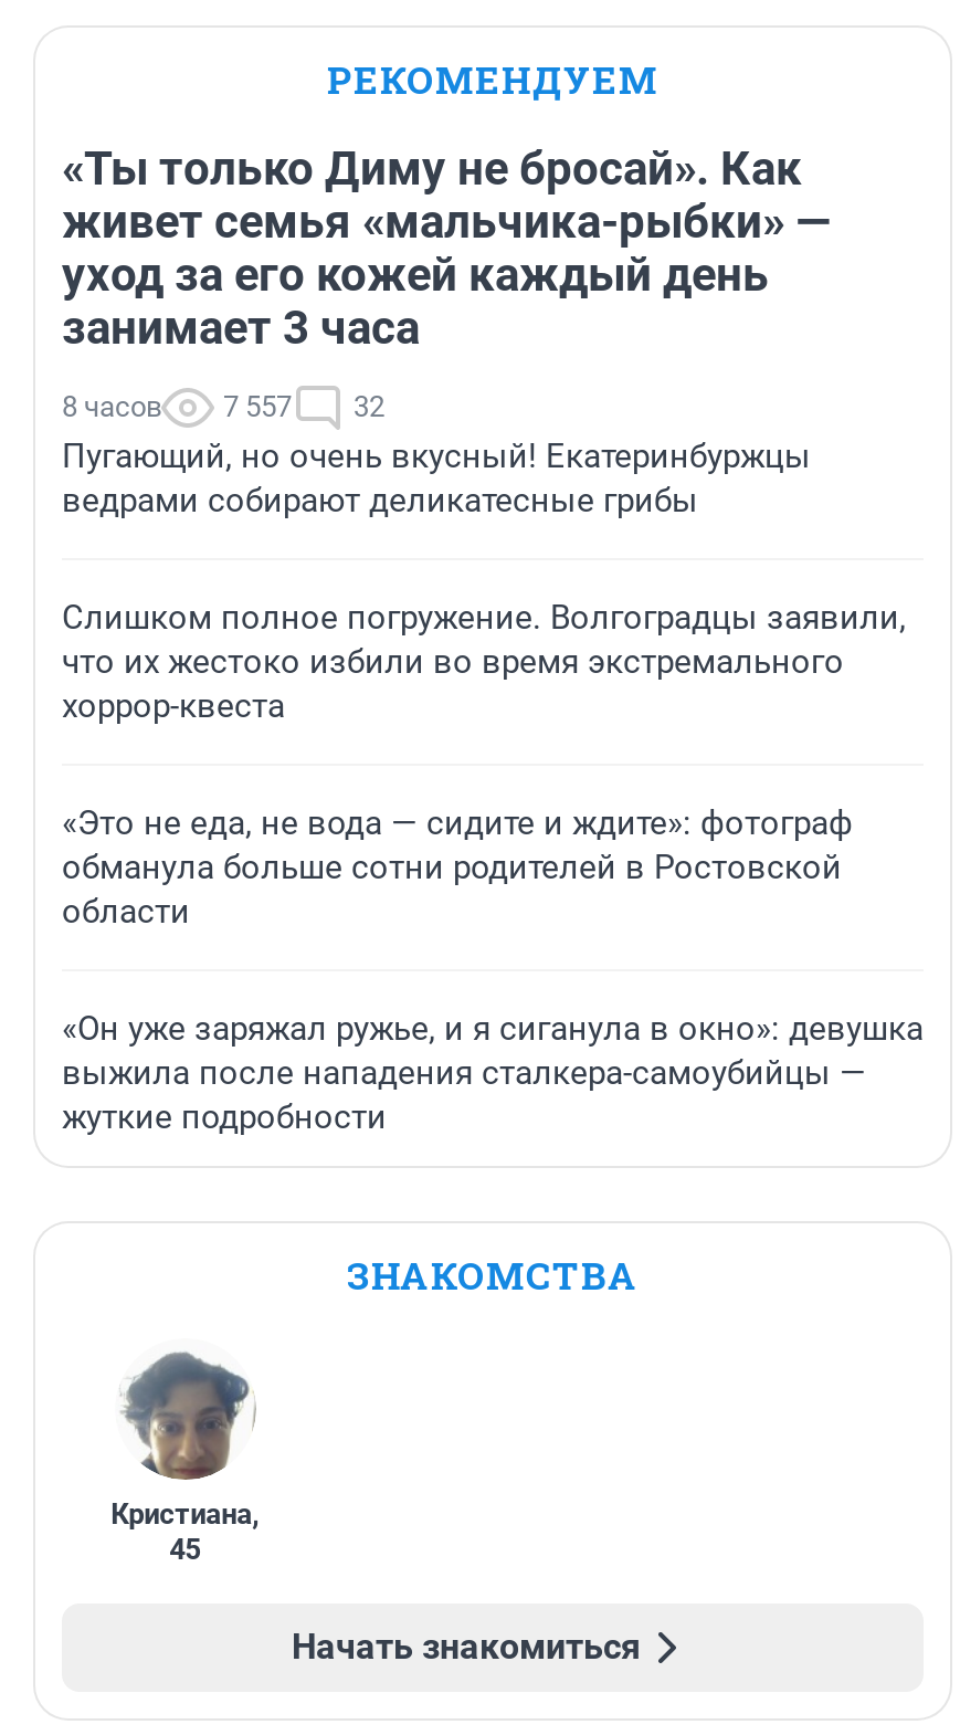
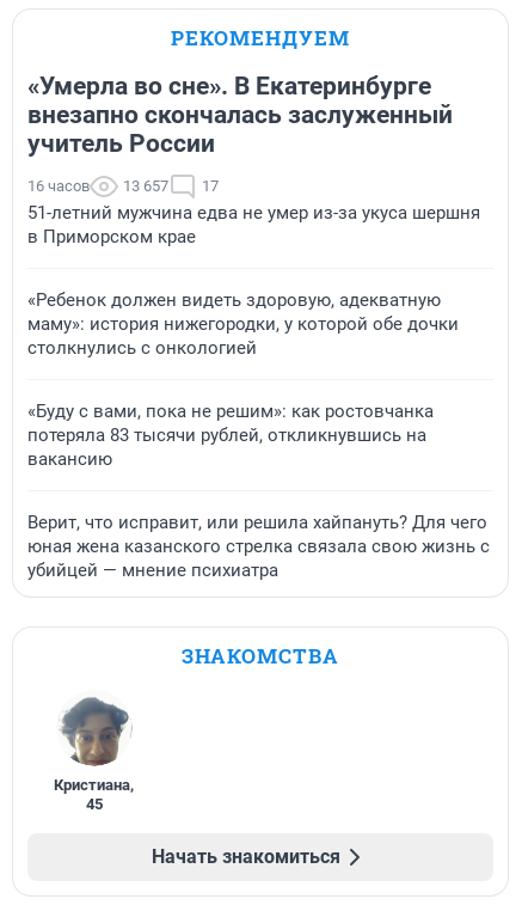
- «Ты только Диму не бросай». Как
- живет семья «мальчика-рыбки» —
- уход за его кожей каждый день
- занимает 3 часа
+ «Умерла во сне». В Екатеринбурге
+ внезапно скончалась заслуженный
+ учитель России

- 8 часов
- 7 557
- 32
- Пугающий, но очень вкусный! Екатеринбуржцы
- ведрами собирают деликатесные грибы
+ 16 часов
+ 13 657
+ 17
+ 51-летний мужчина едва не умер из-за укуса шершня
+ в Приморском крае

- Слишком полное погружение. Волгоградцы заявили,
- что их жестоко избили во время экстремального
- хоррор-квеста
+ «Ребенок должен видеть здоровую, адекватную
+ маму»: история нижегородки, у которой обе дочки
+ столкнулись с онкологией

- «Это не еда, не вода — сидите и ждите»: фотограф
- обманула больше сотни родителей в Ростовской
- области
+ «Буду с вами, пока не решим»: как ростовчанка
+ потеряла 83 тысячи рублей, откликнувшись на
+ вакансию

- «Он уже заряжал ружье, и я сиганула в окно»: девушка
- выжила после нападения сталкера-самоубийцы —
- жуткие подробности
+ Верит, что исправит, или решила хайпануть? Для чего
+ юная жена казанского стрелка связала свою жизнь с
+ убийцей — мнение психиатра
